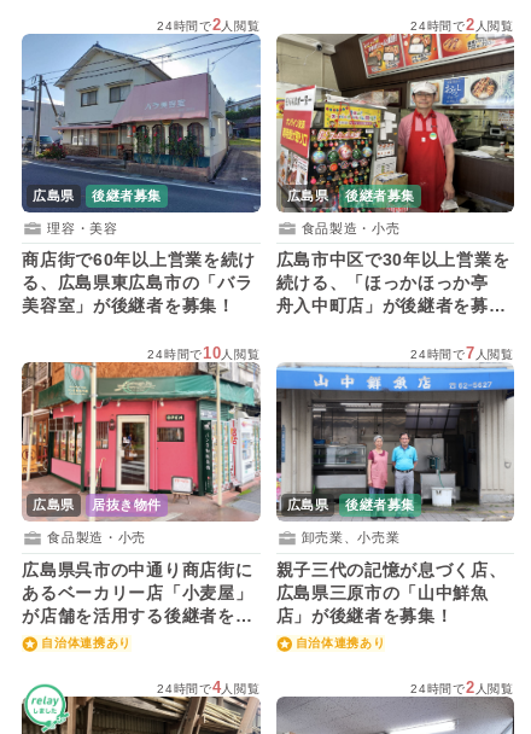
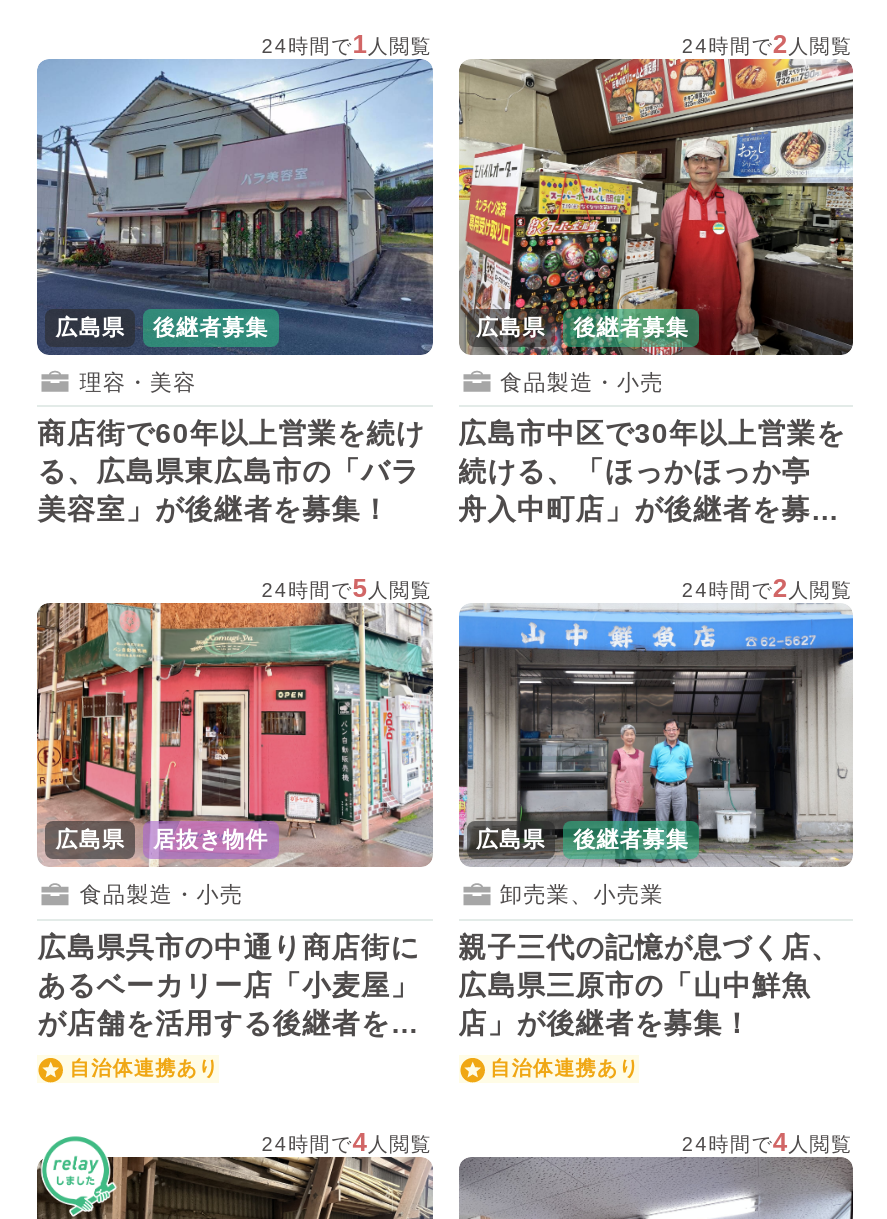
- 24時間で2人閲覧
+ 24時間で1人閲覧

- 24時間で10人閲覧
+ 24時間で5人閲覧

- 24時間で7人閲覧
+ 24時間で2人閲覧

- 24時間で2人閲覧
+ 24時間で4人閲覧
